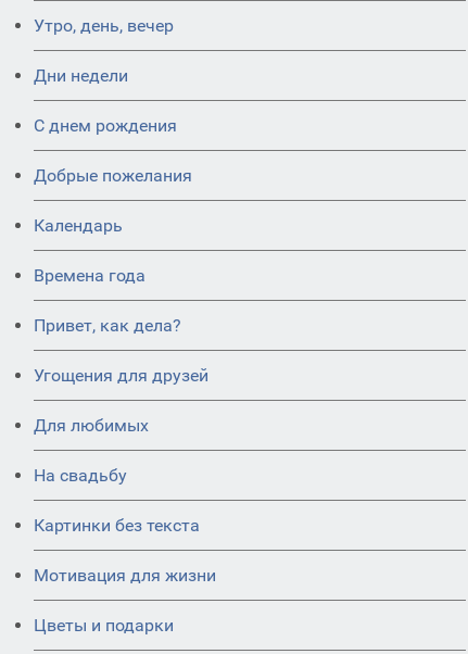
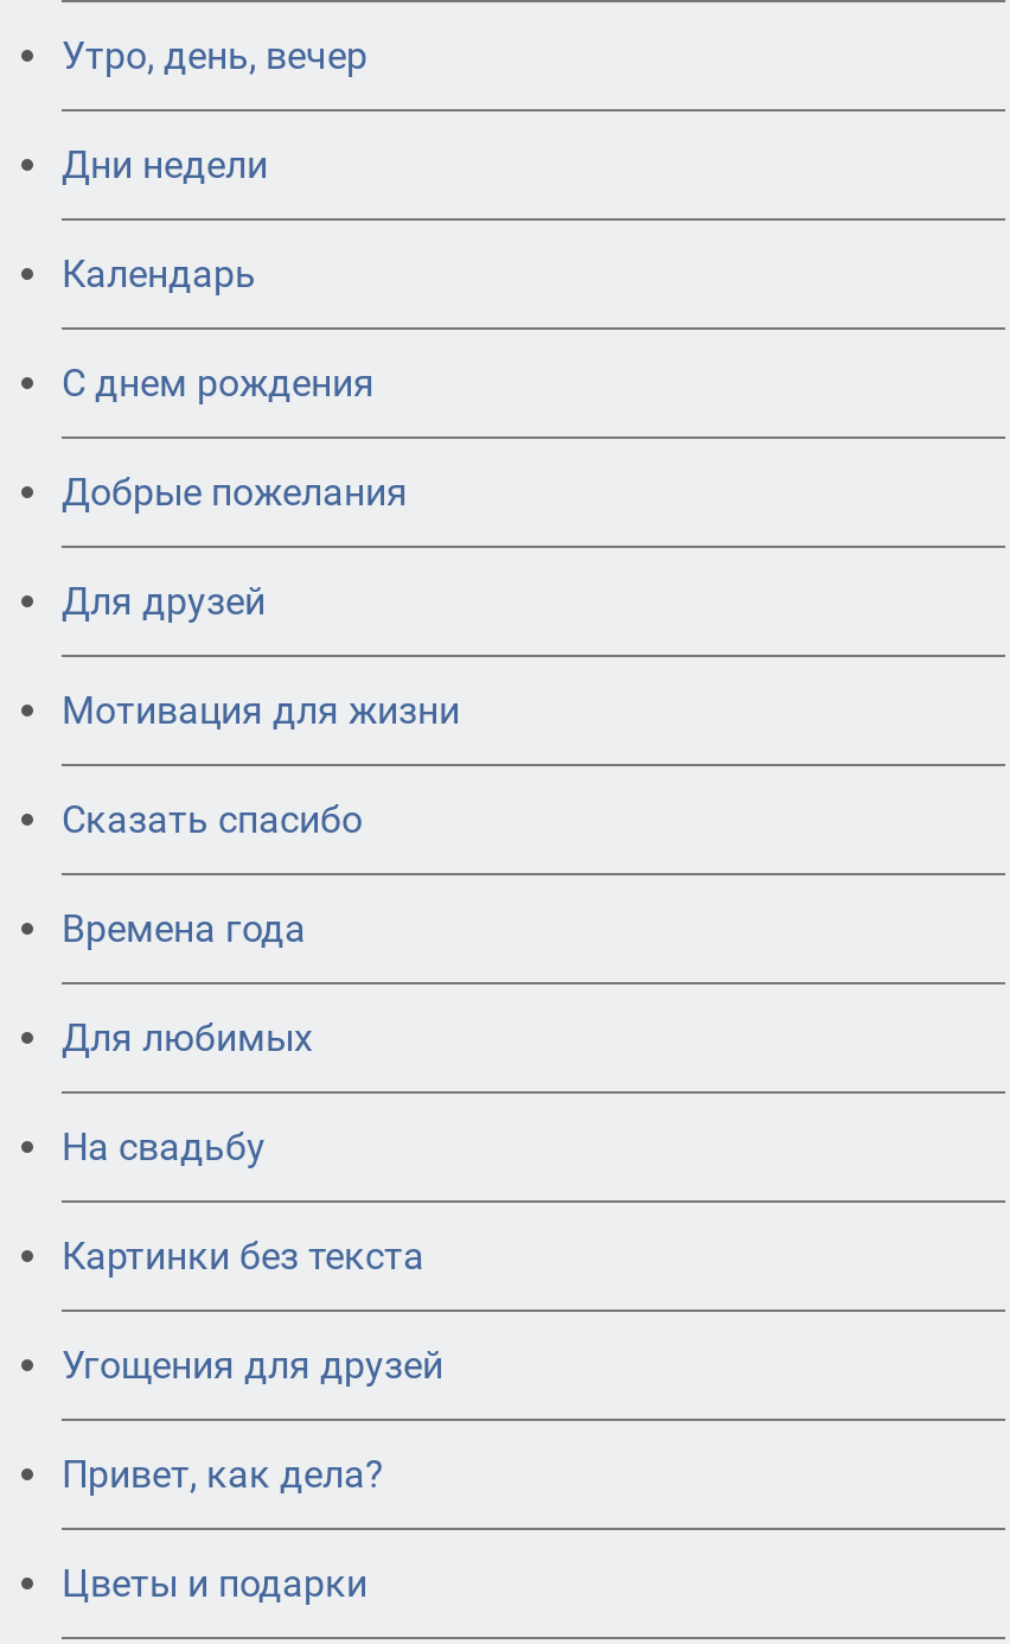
+ Для друзей
+ Сказать спасибо

moved up: Календарь

moved down: Времена года

moved down: Привет, как дела? | Угощения для друзей

moved up: Мотивация для жизни
